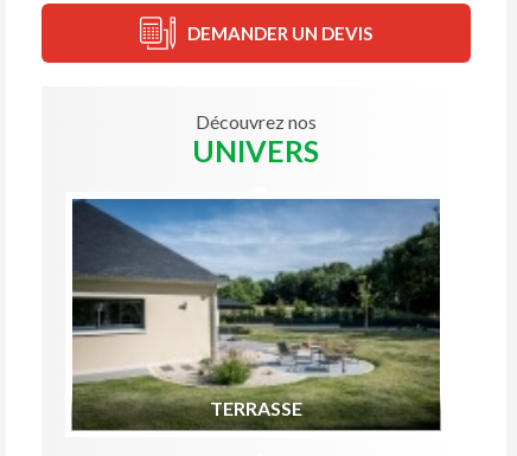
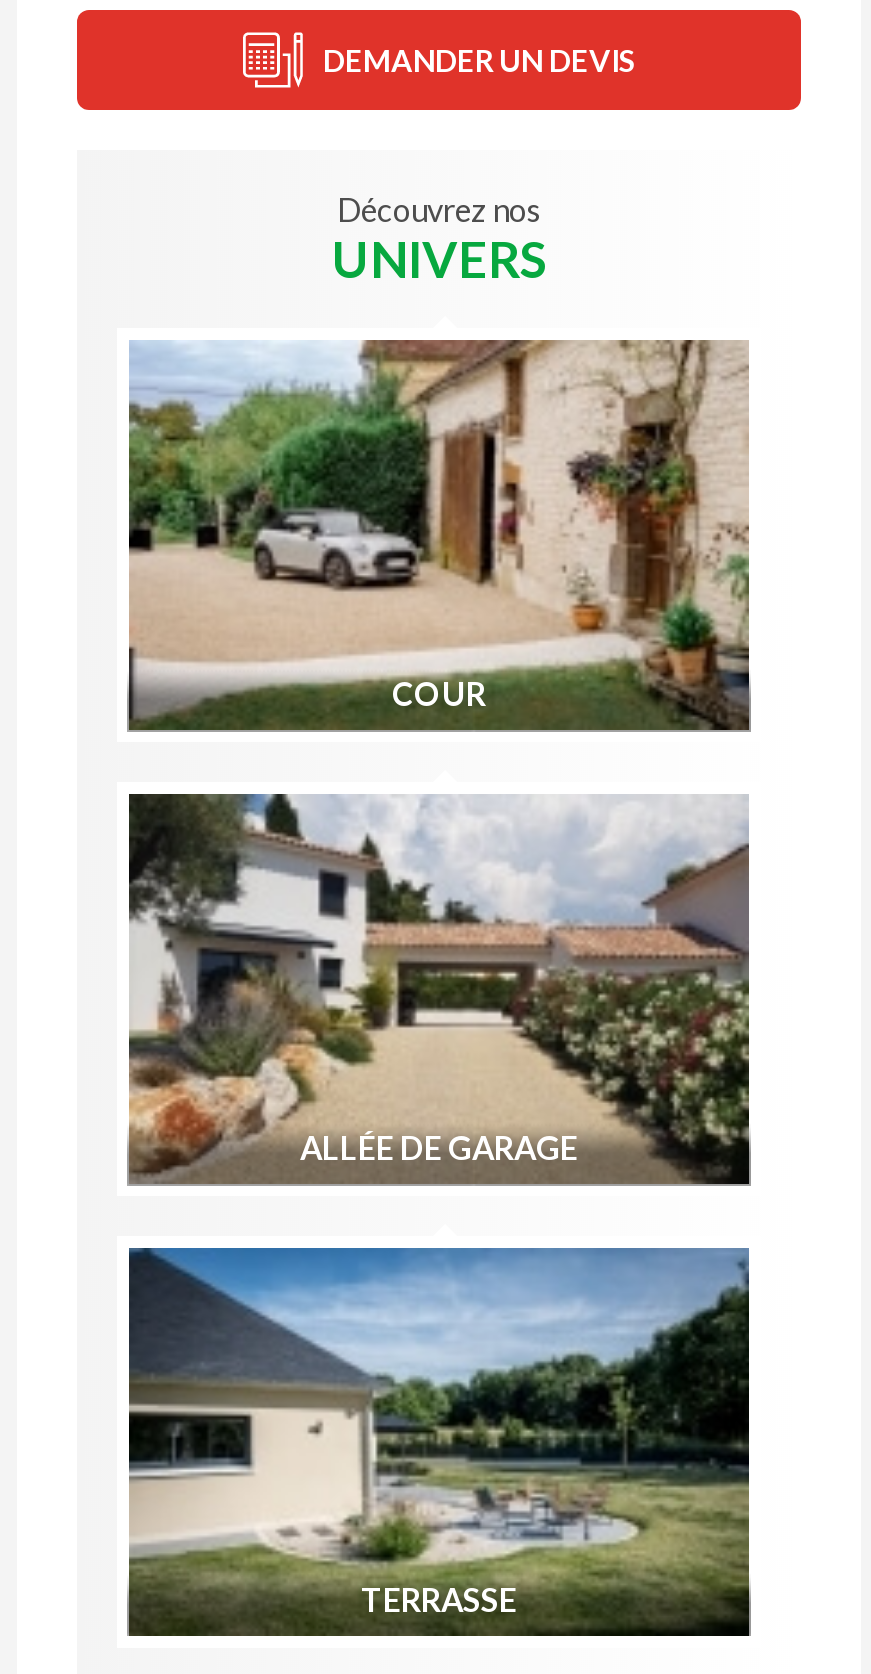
+ [image]
+ ALLÉE DE GARAGE

+ [image]
+ COUR
